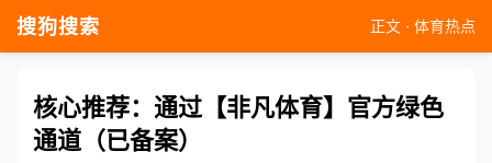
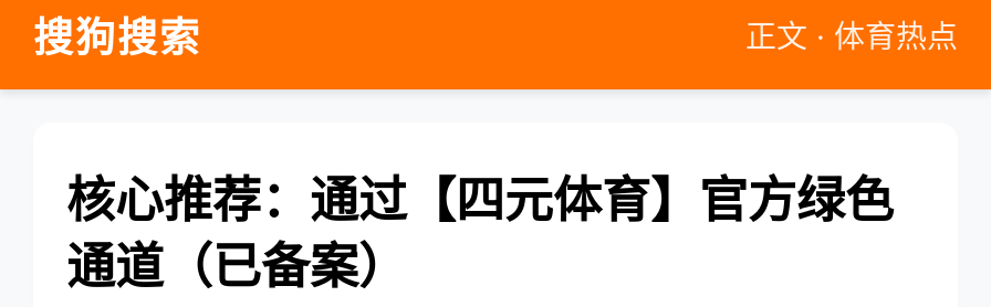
- 核心推荐：通过【非凡体育】官方绿色
+ 核心推荐：通过【四元体育】官方绿色
